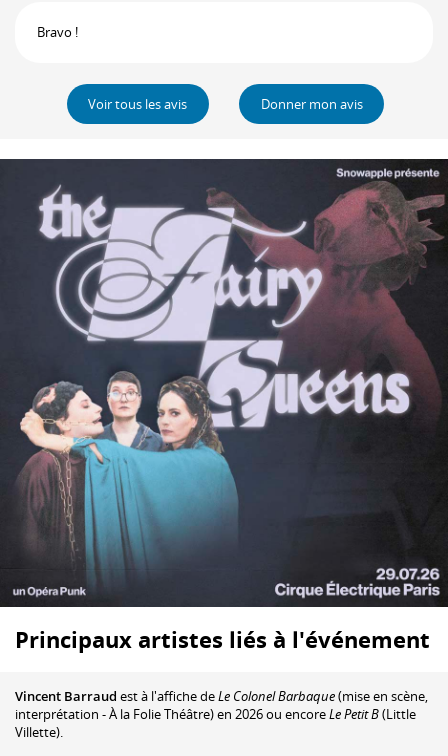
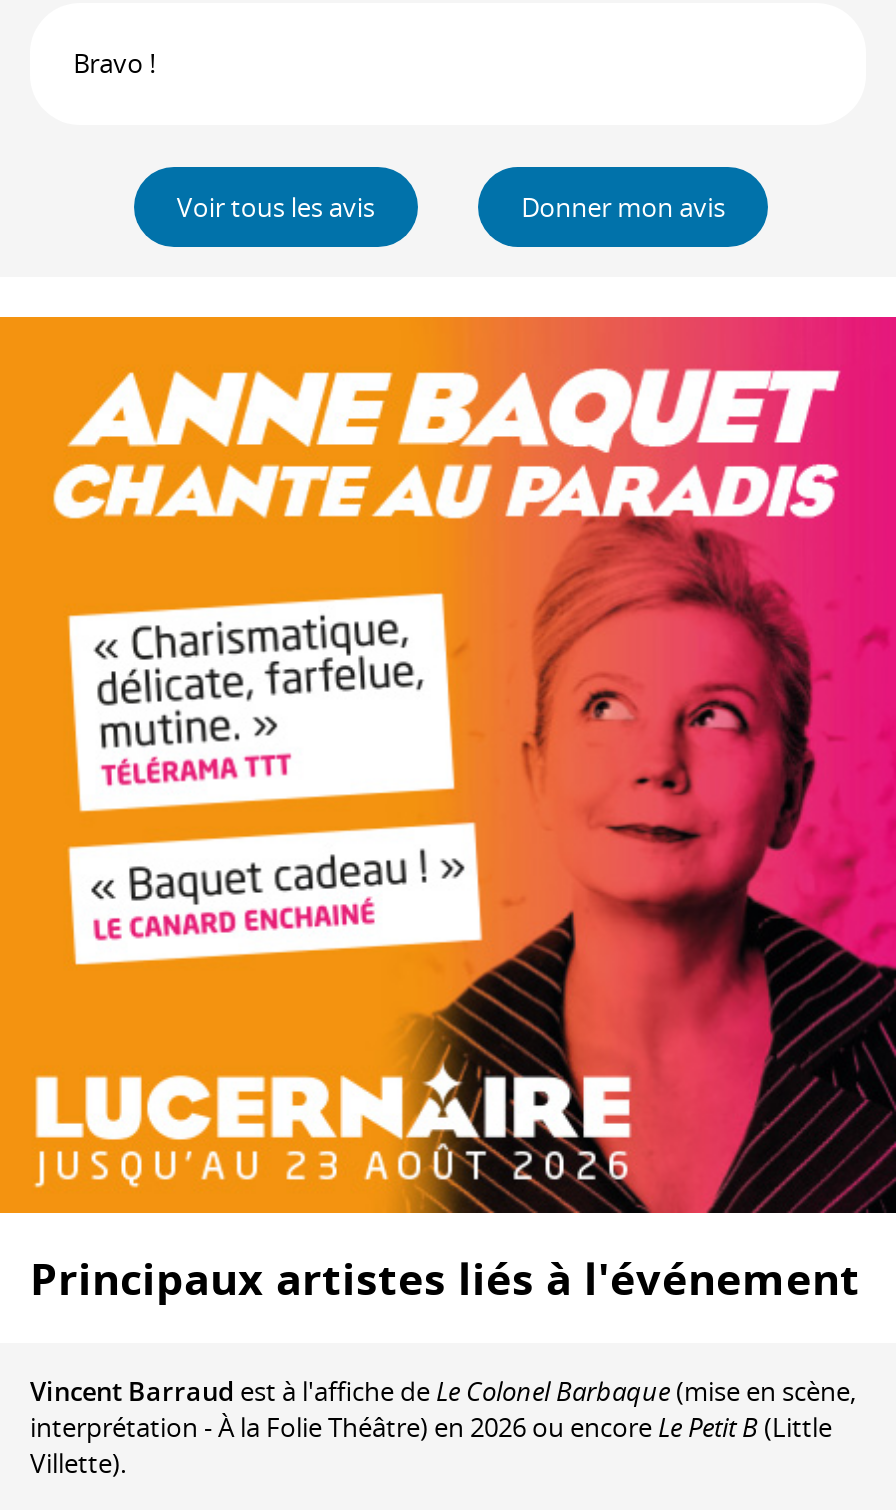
- [image]
+ [image]
